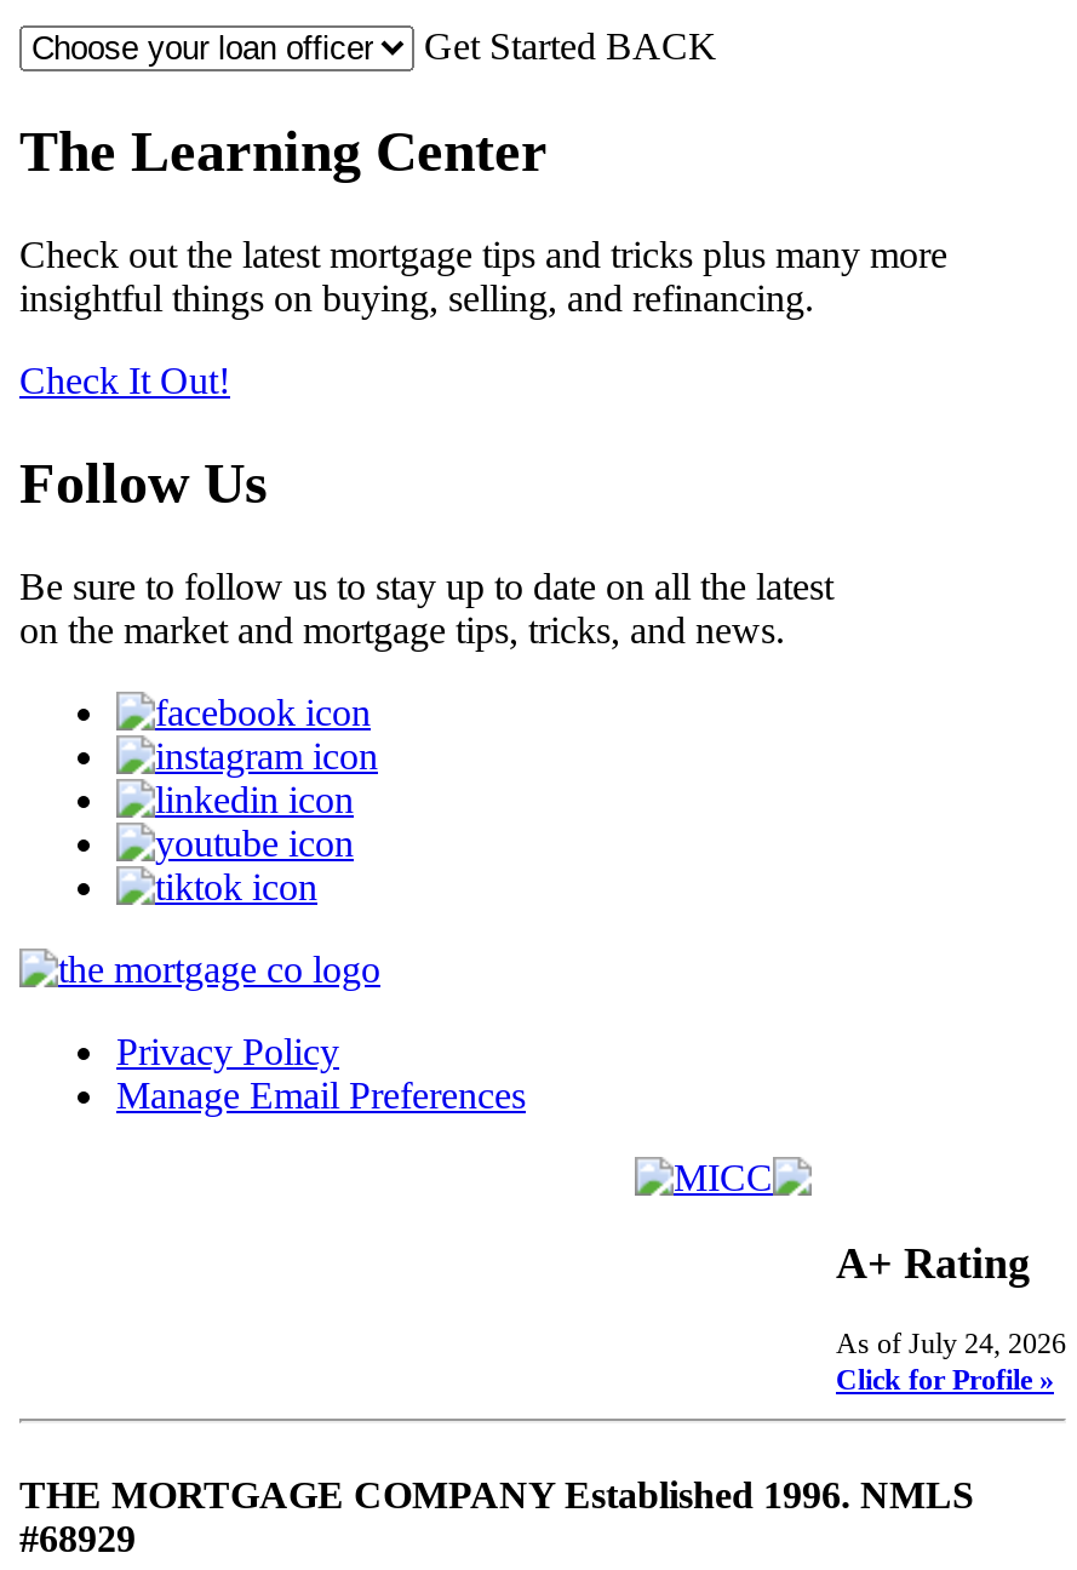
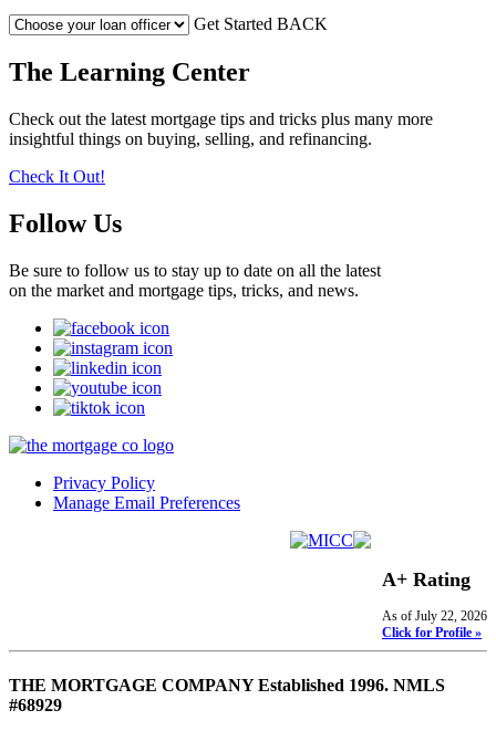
- As of July 24, 2026
+ As of July 22, 2026
